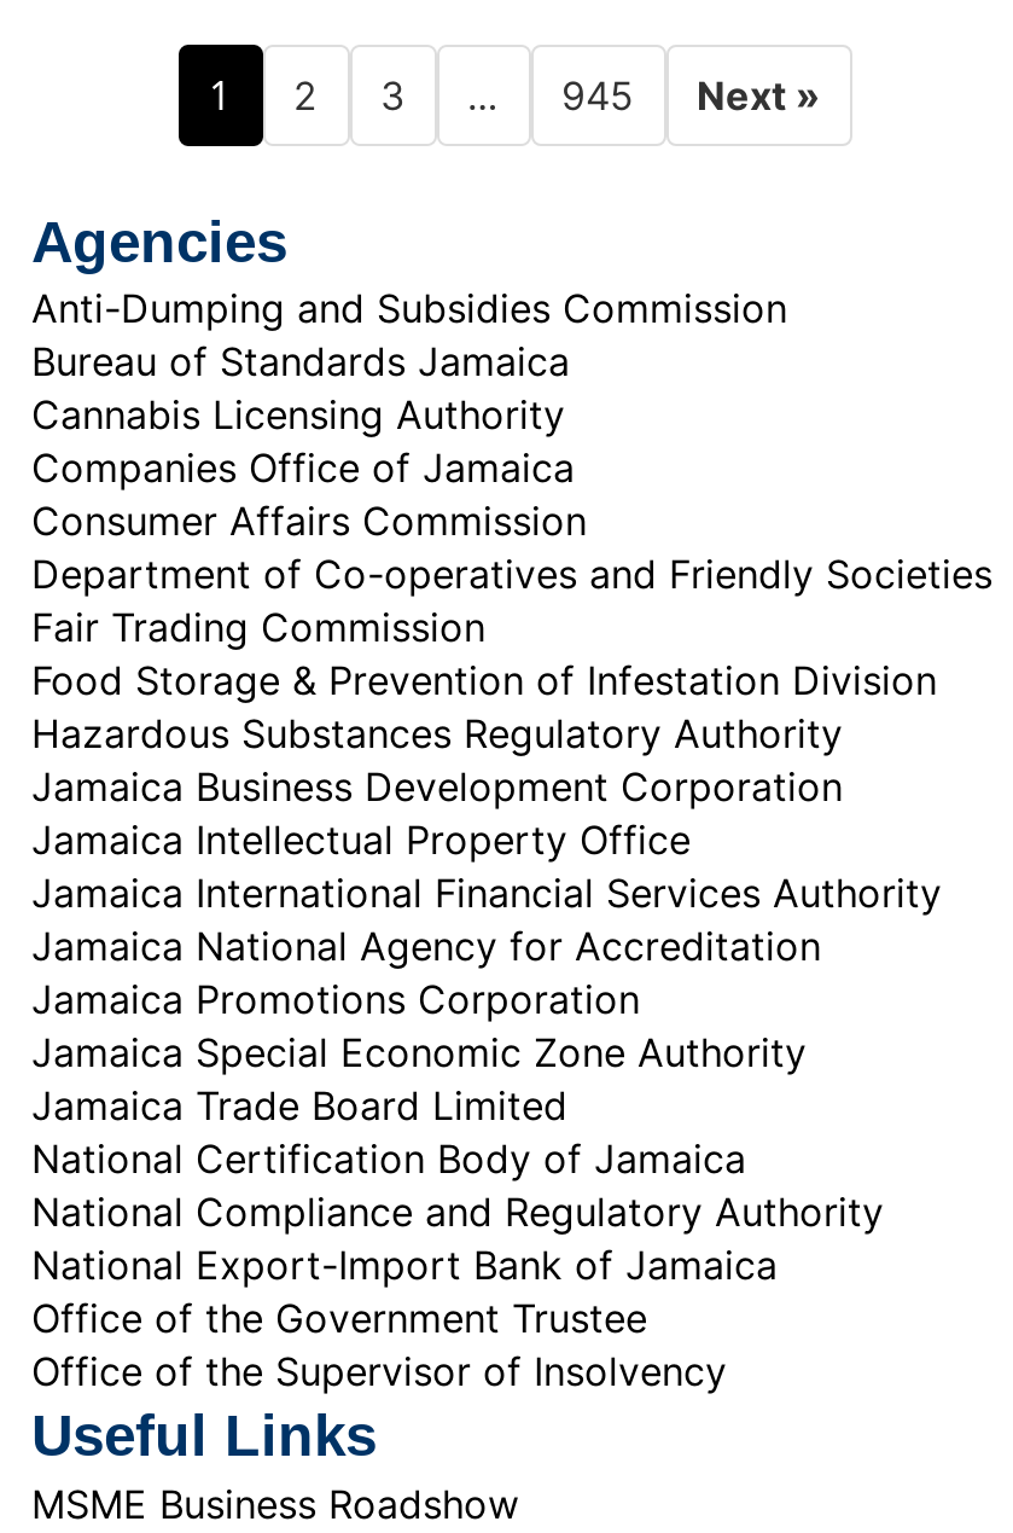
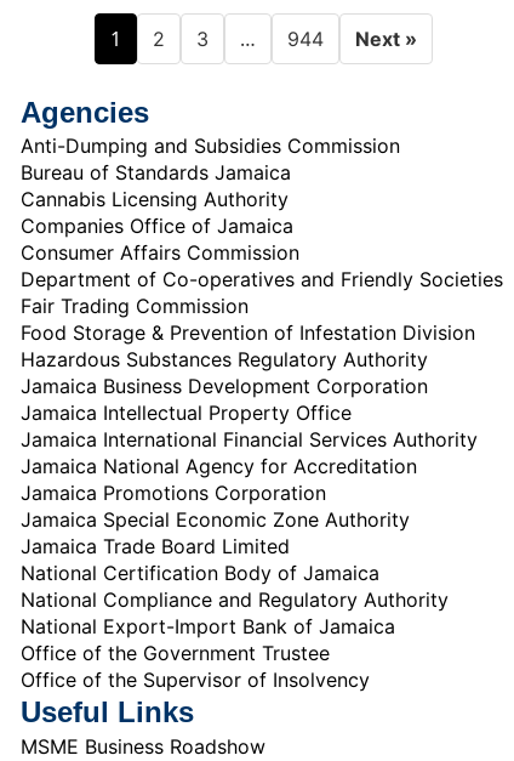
- 945
+ 944
